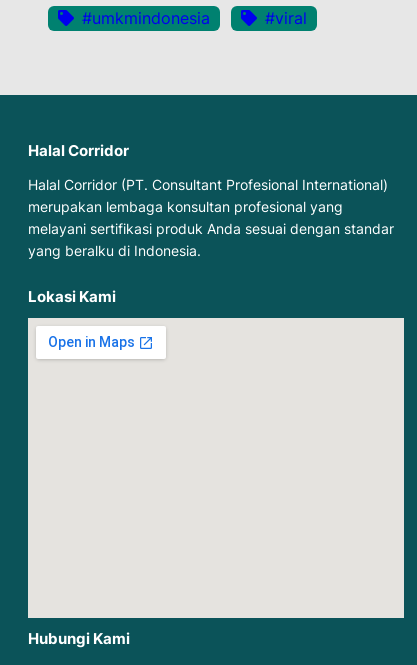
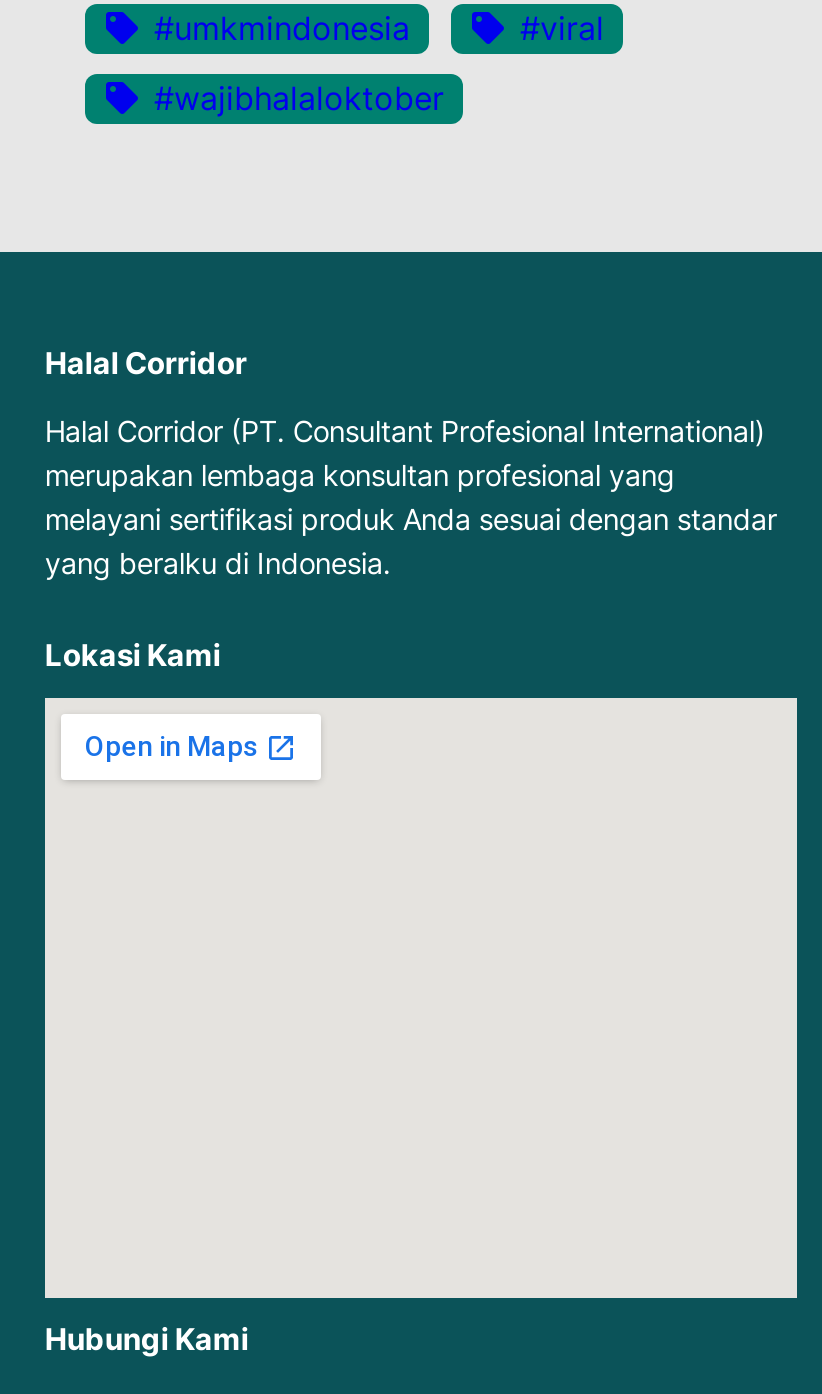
+ #wajibhalaloktober
